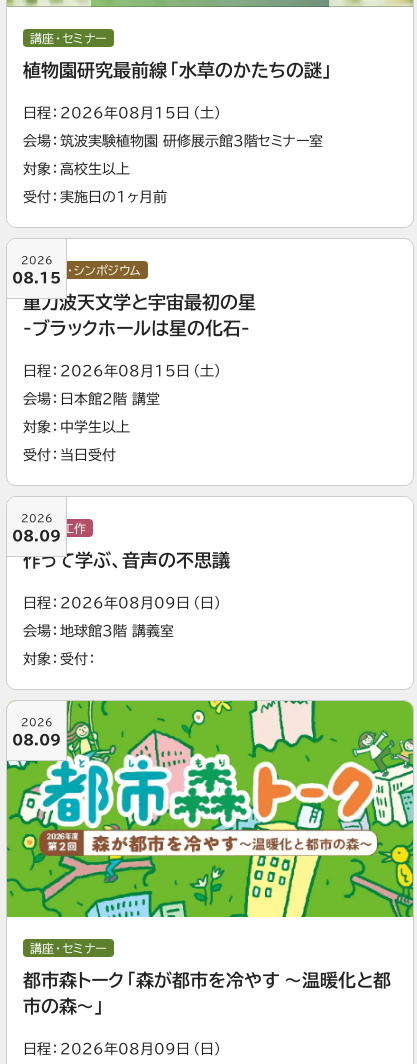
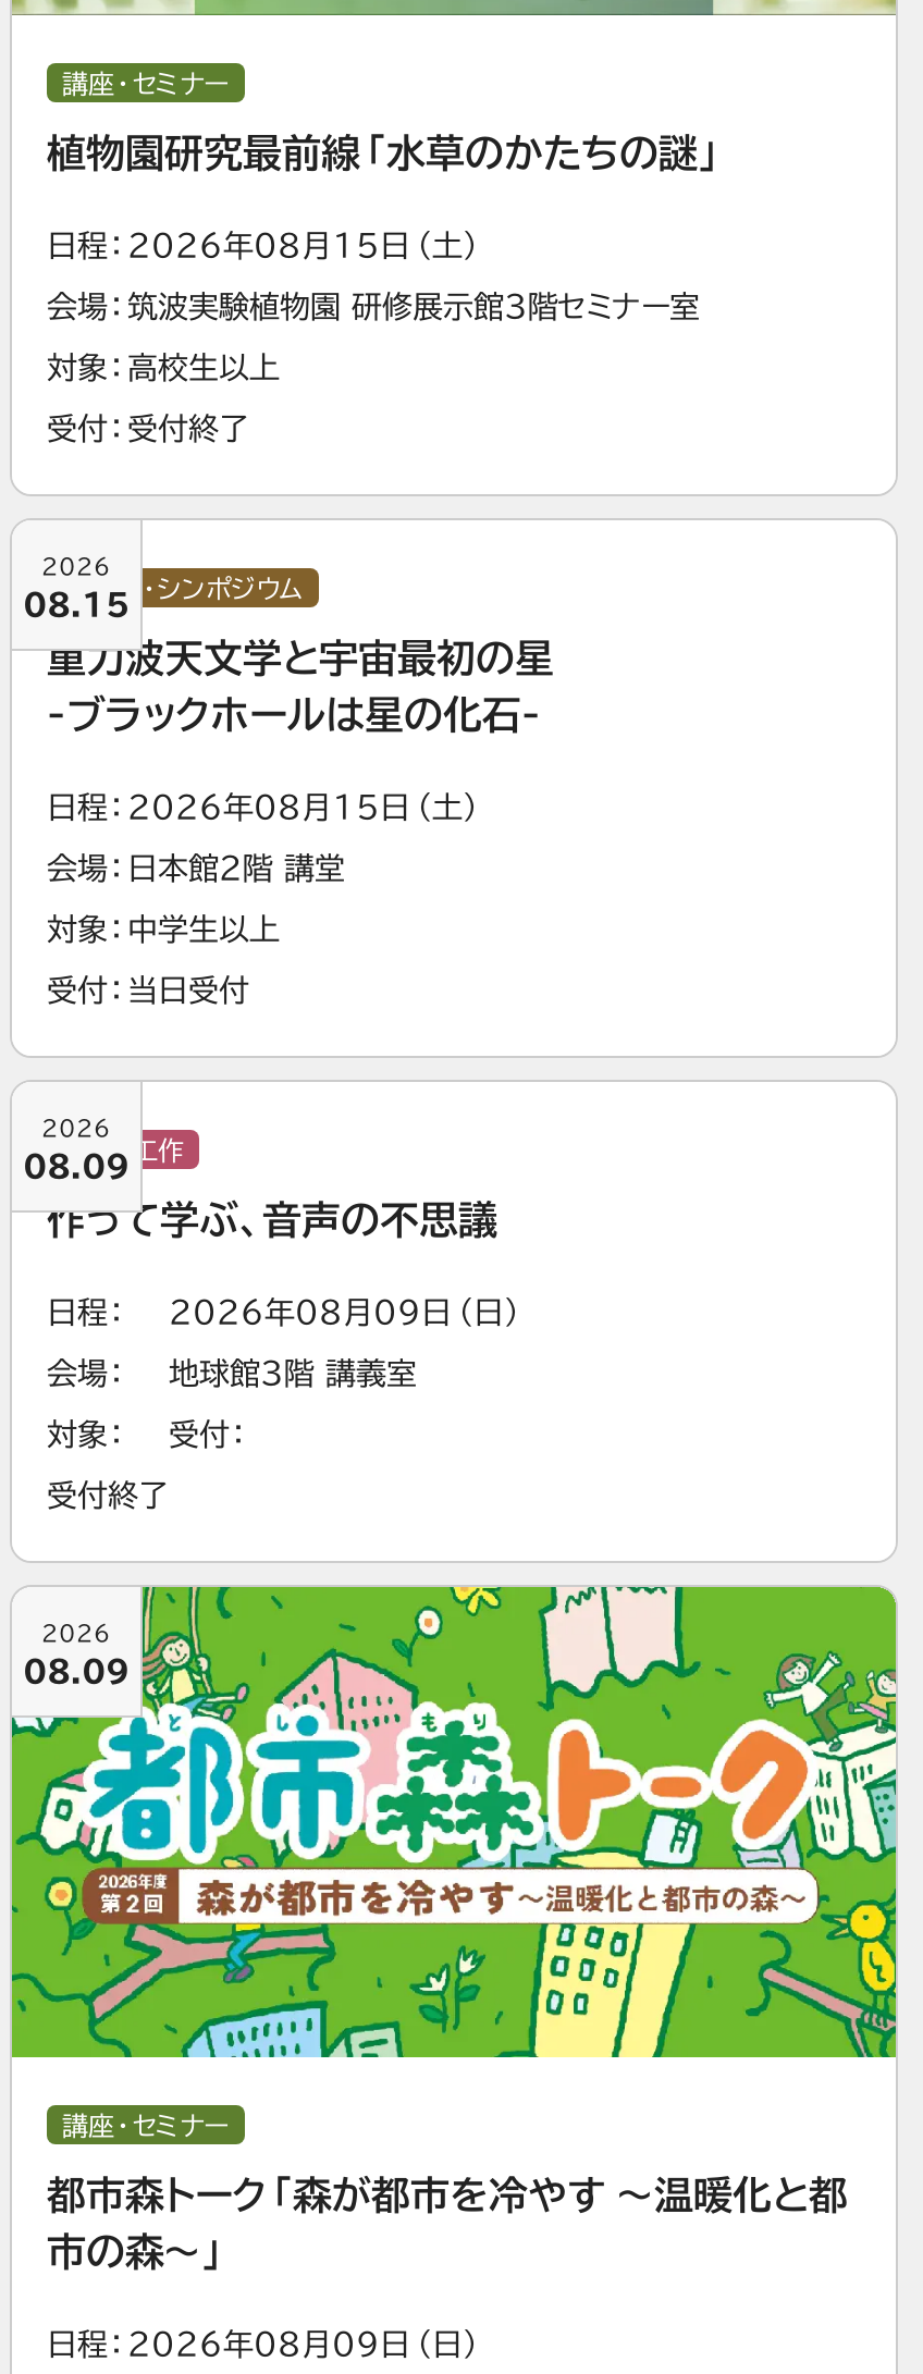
- 実施日の1ヶ月前
+ 受付終了

+ 受付終了
